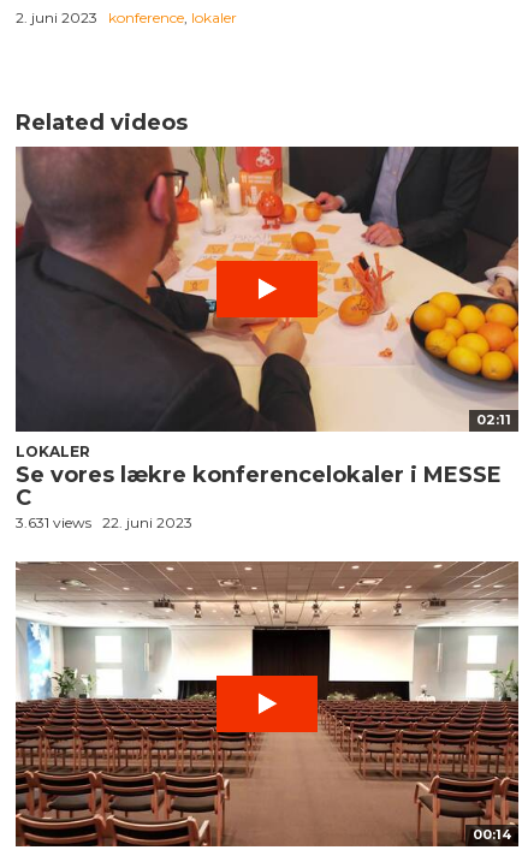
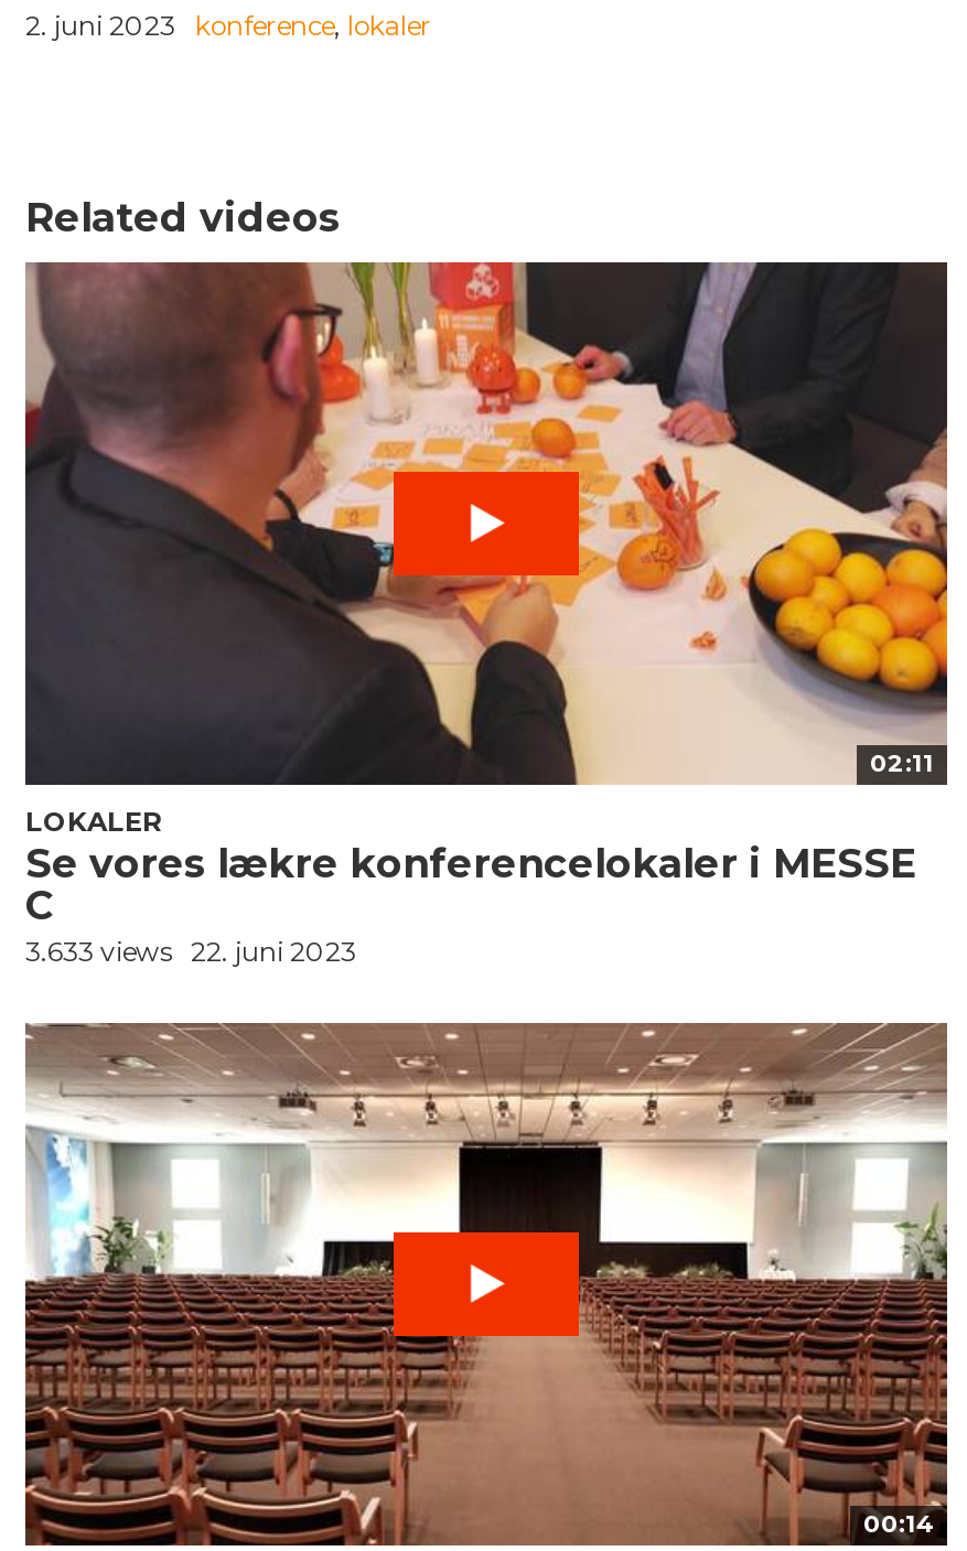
- 3.631 views 22. juni 2023
+ 3.633 views 22. juni 2023
